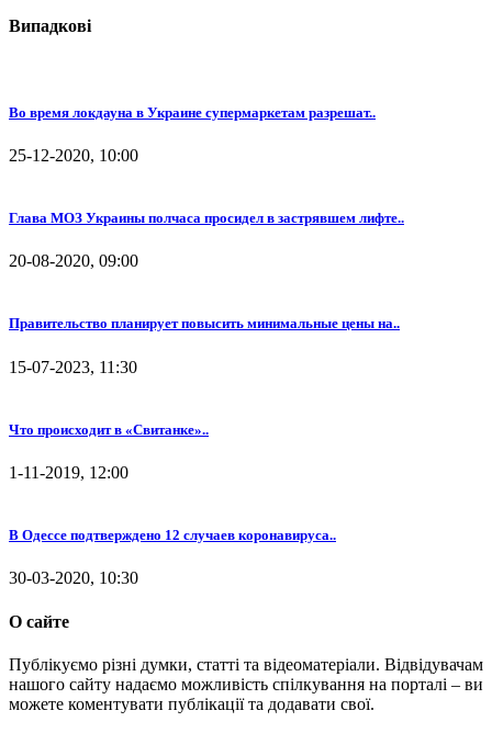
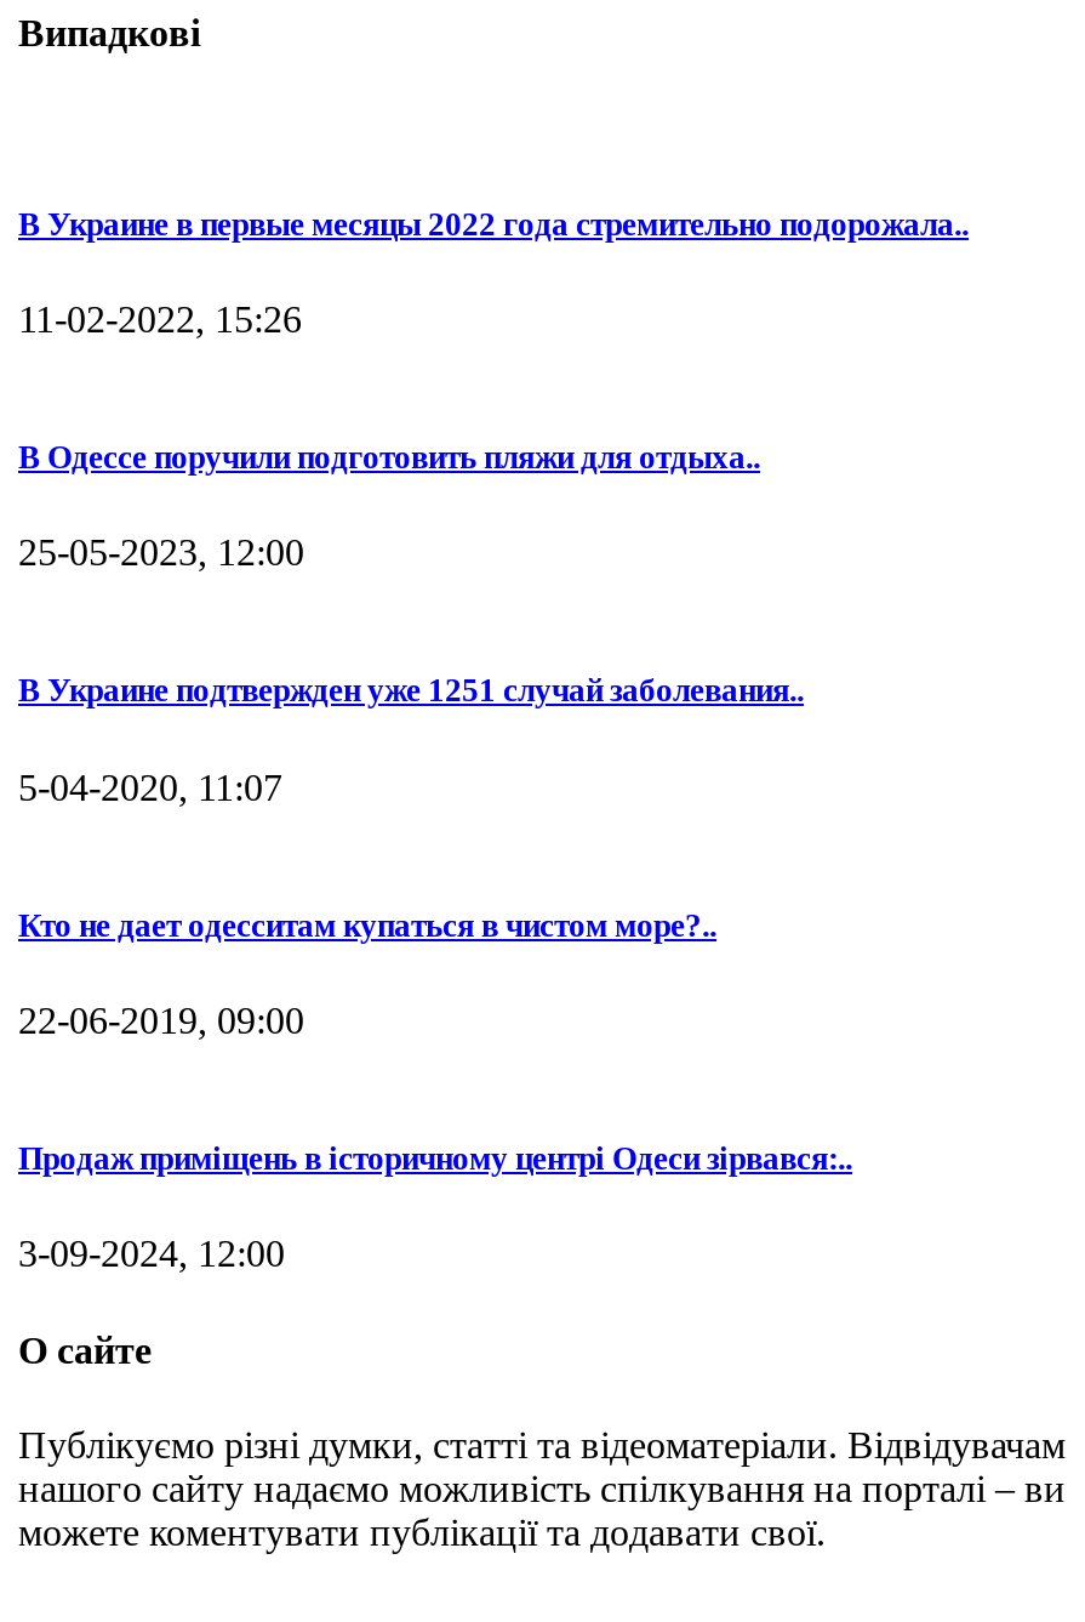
- Во время локдауна в Украине супермаркетам разрешат..
+ В Украине в первые месяцы 2022 года стремительно подорожала..

- 25-12-2020, 10:00
+ 11-02-2022, 15:26

- Глава МОЗ Украины полчаса просидел в застрявшем лифте..
+ В Одессе поручили подготовить пляжи для отдыха..

- 20-08-2020, 09:00
+ 25-05-2023, 12:00

- Правительство планирует повысить минимальные цены на..
+ В Украине подтвержден уже 1251 случай заболевания..

- 15-07-2023, 11:30
+ 5-04-2020, 11:07

- Что происходит в «Свитанке»..
+ Кто не дает одесситам купаться в чистом море?..

- 1-11-2019, 12:00
+ 22-06-2019, 09:00

- В Одессе подтверждено 12 случаев коронавируса..
+ Продаж приміщень в історичному центрі Одеси зірвався:..

- 30-03-2020, 10:30
+ 3-09-2024, 12:00
